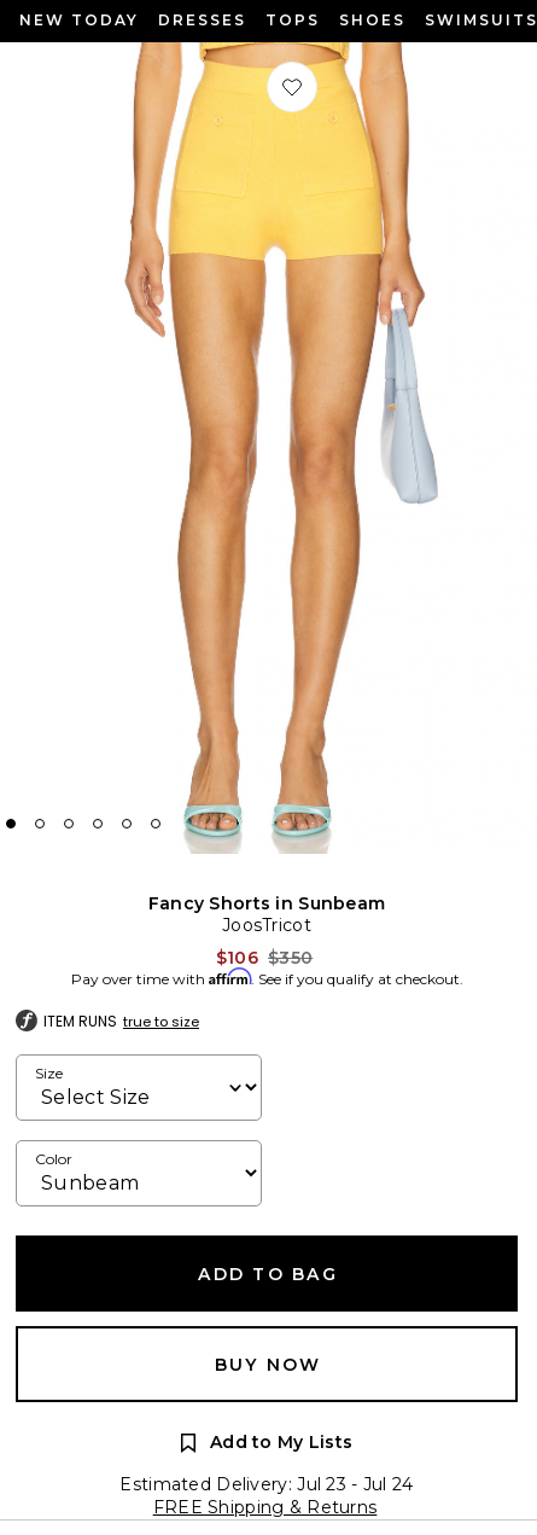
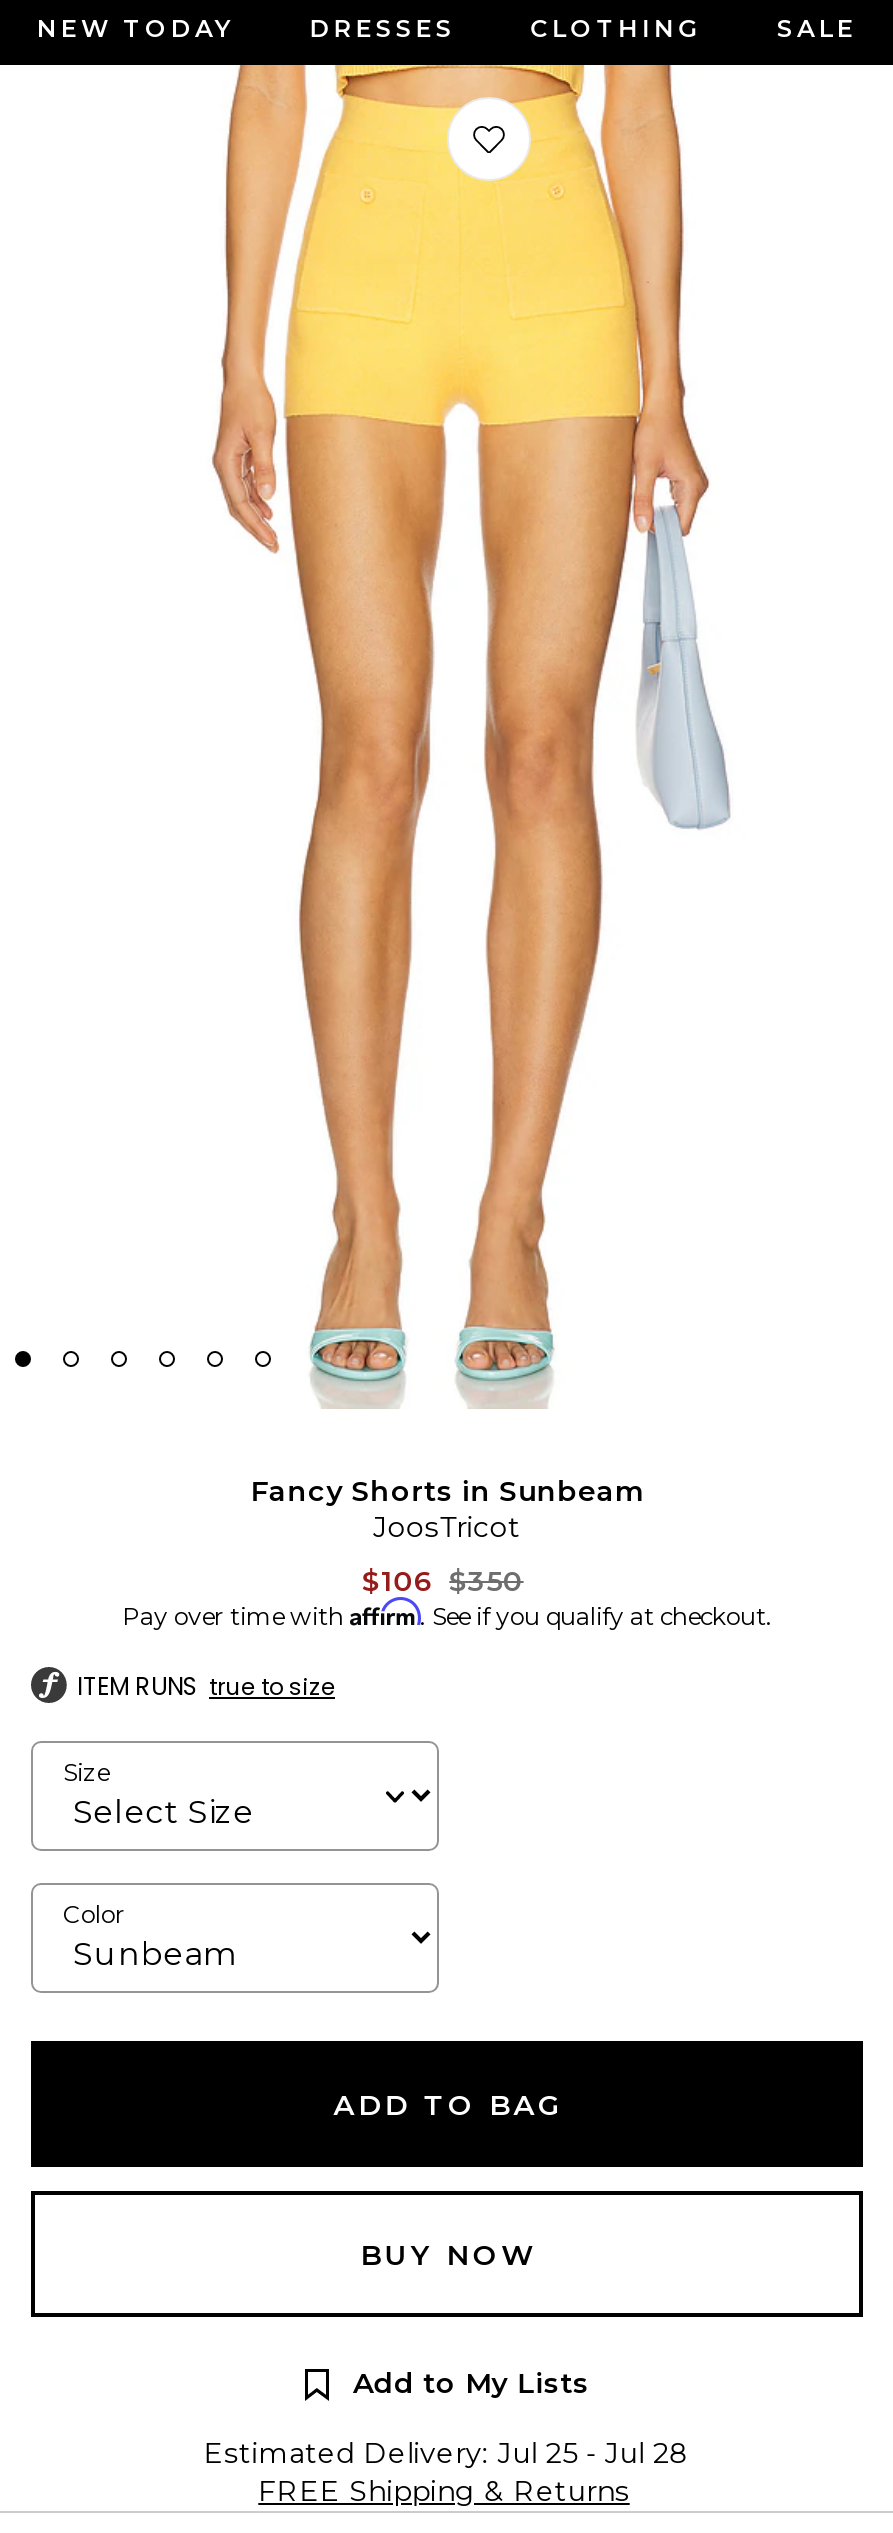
- TOPS
- SHOES
- SWIMSUITS
+ CLOTHING
+ SALE

- Estimated Delivery: Jul 23 - Jul 24
+ Estimated Delivery: Jul 25 - Jul 28
